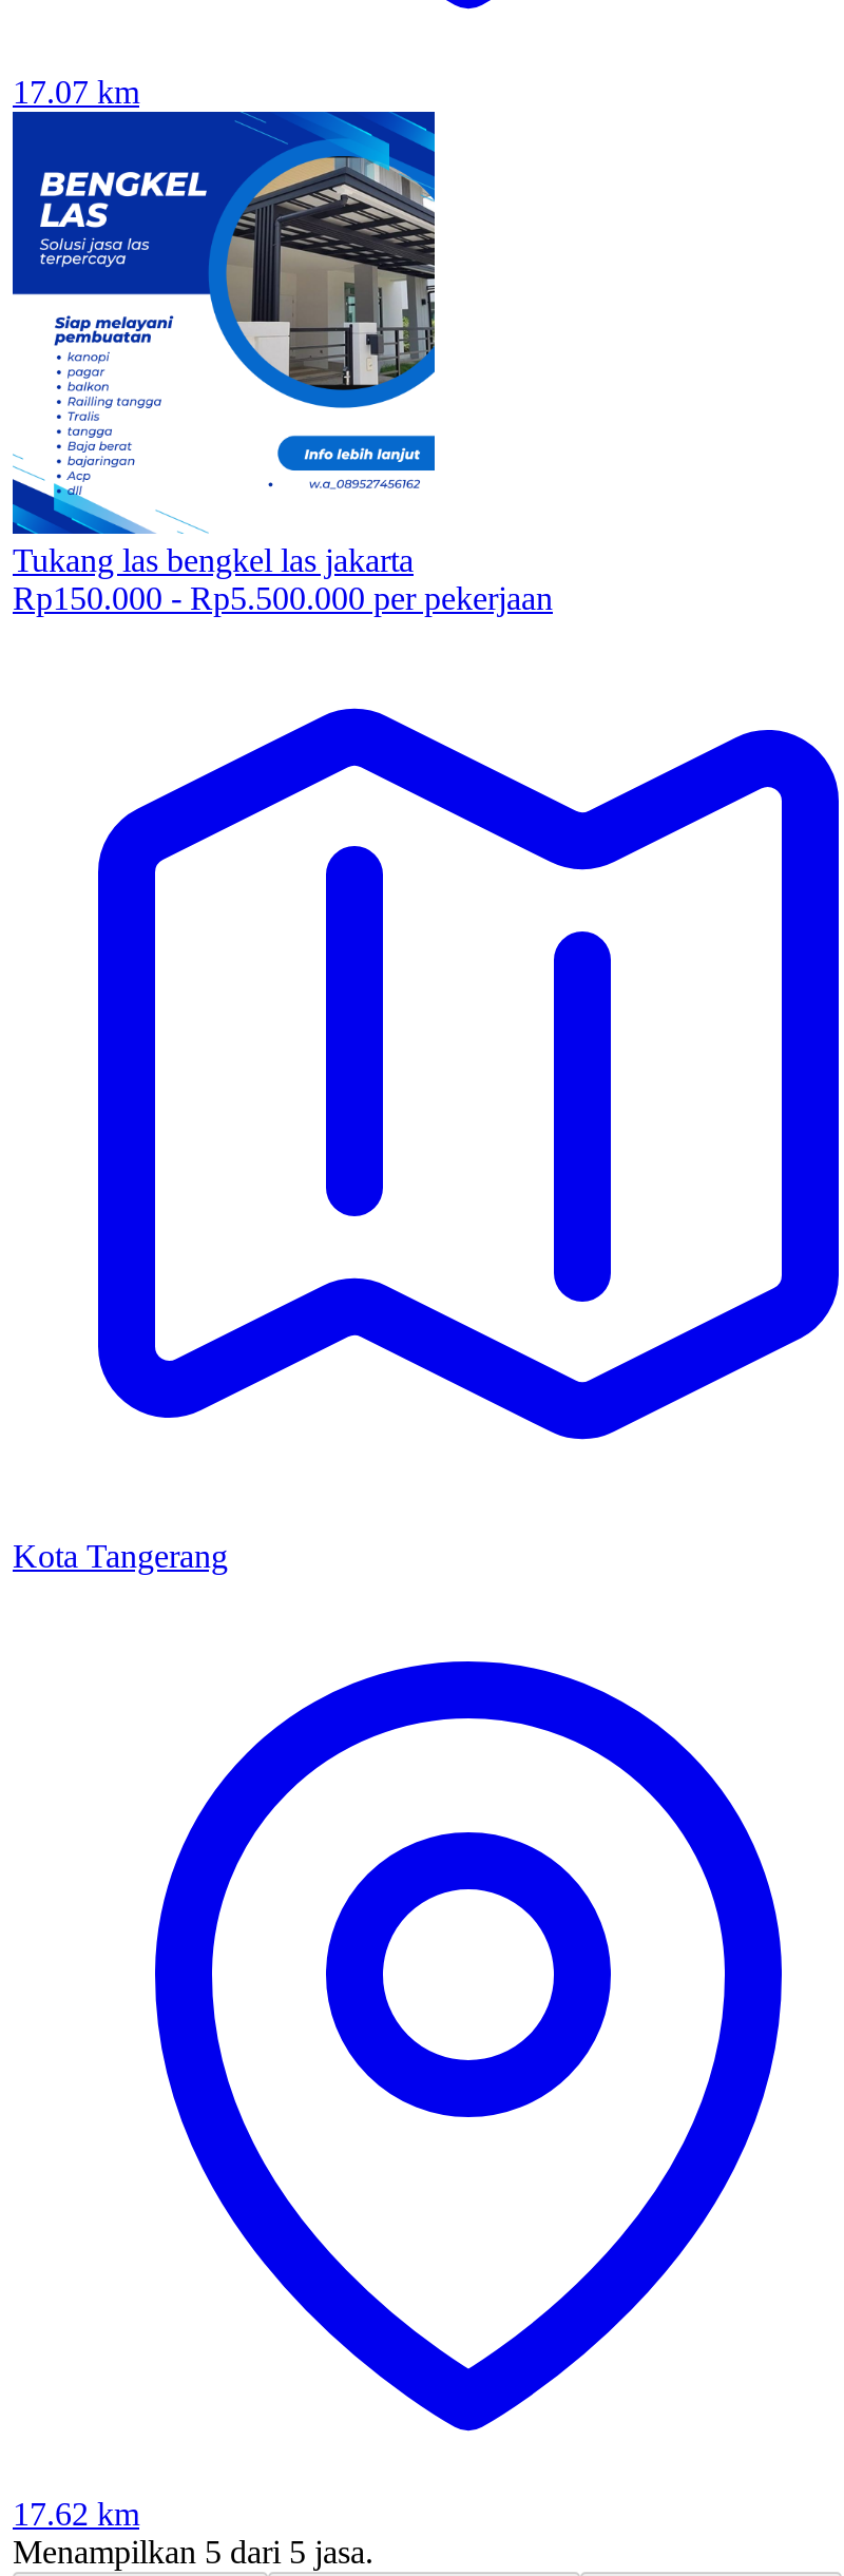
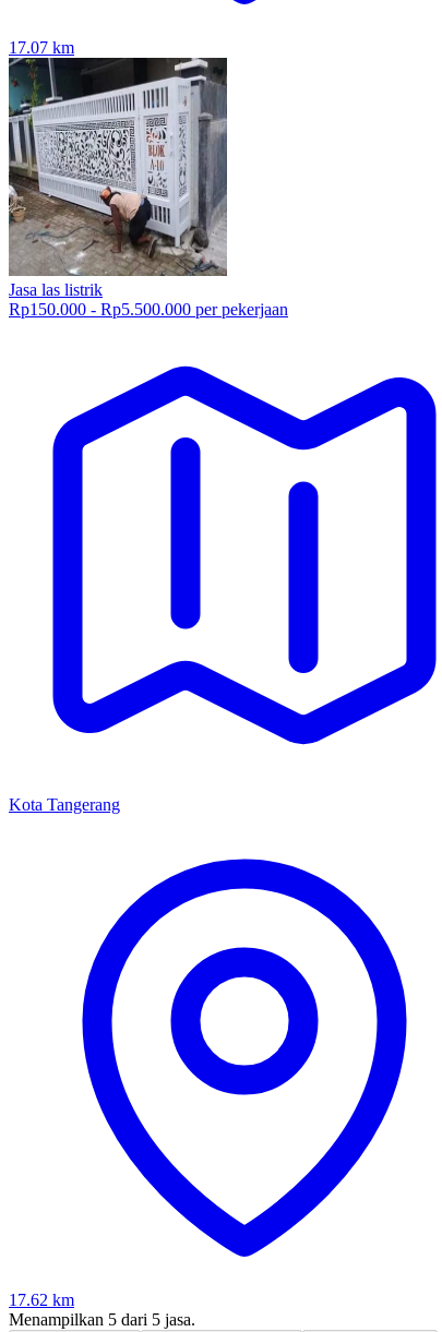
- [image]
- Tukang las bengkel las jakarta
+ [image]
+ Jasa las listrik
